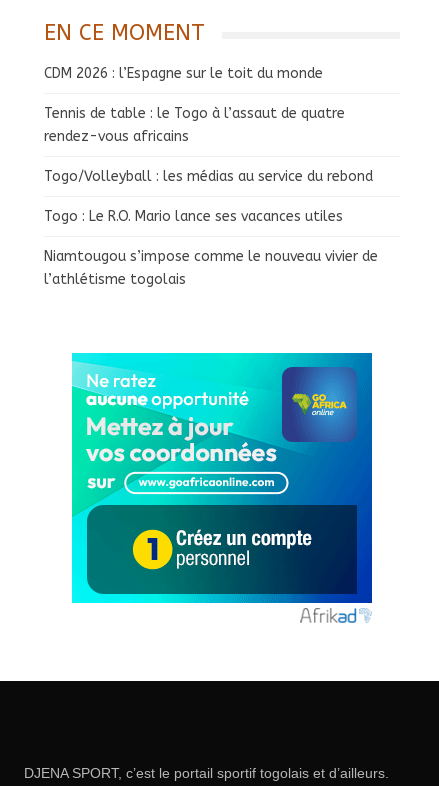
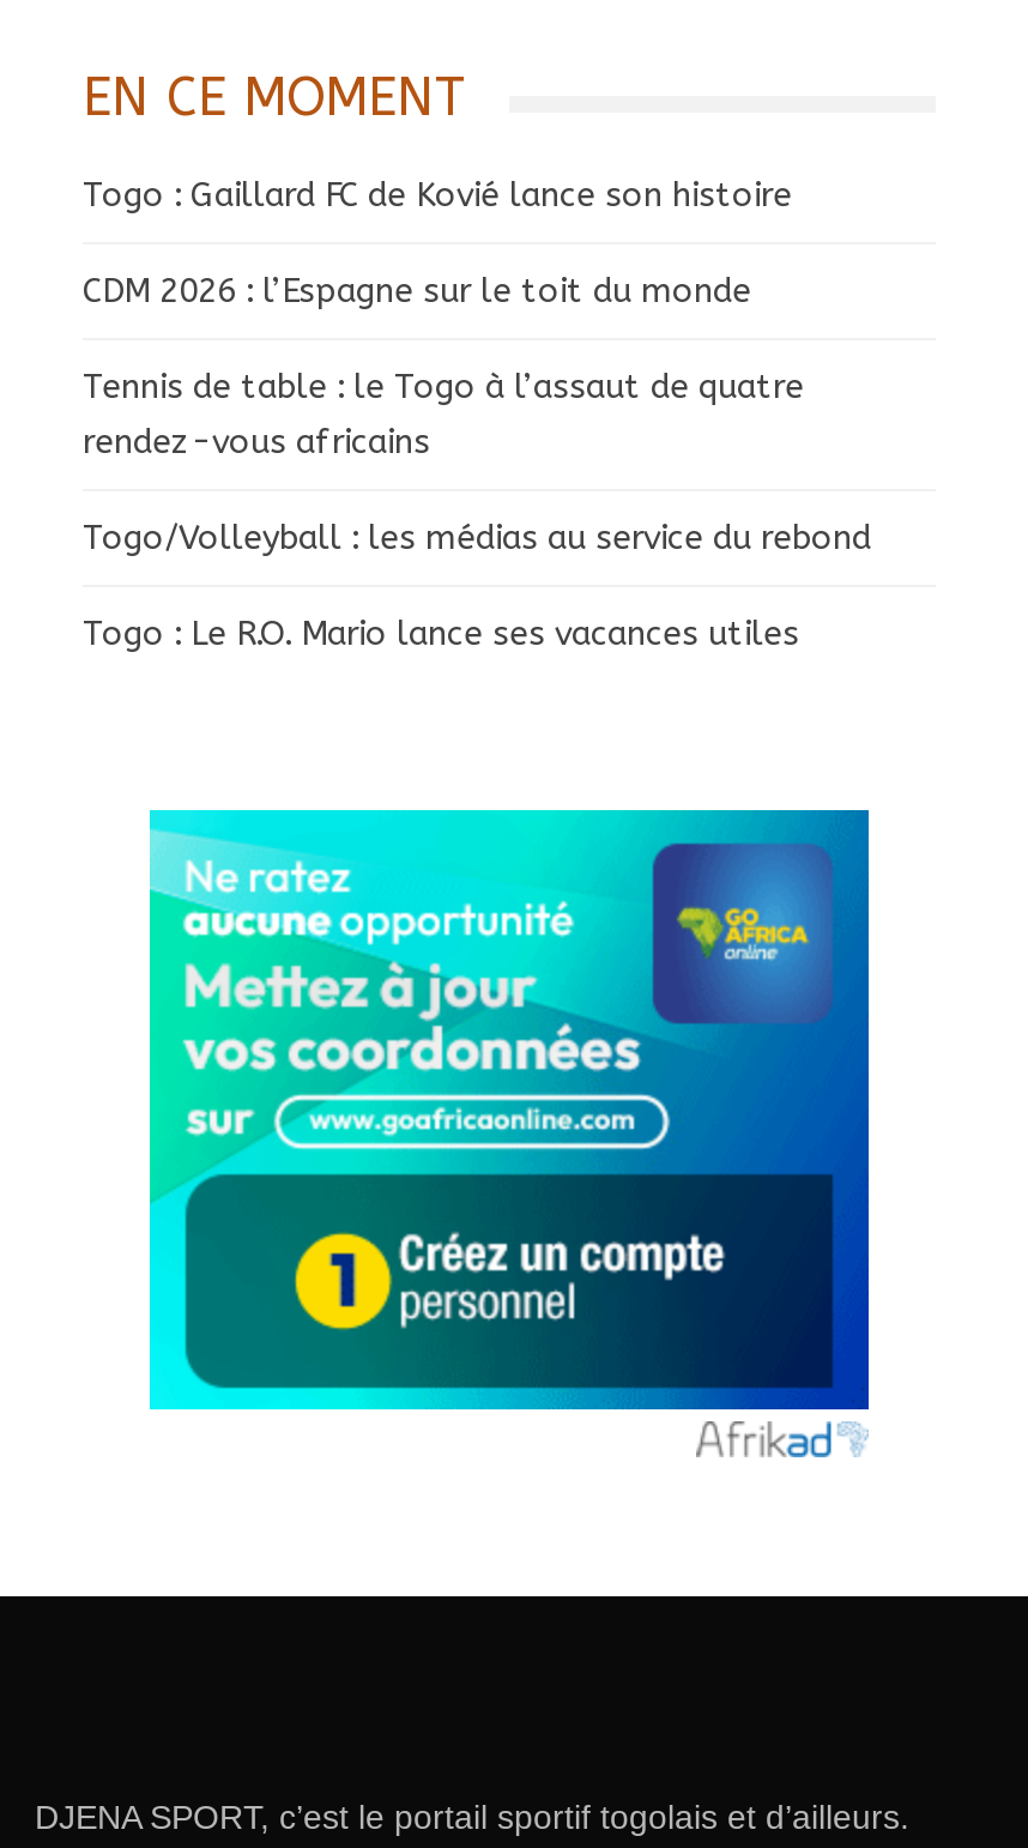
+ Togo : Gaillard FC de Kovié lance son histoire

moved down: CDM 2026 : l’Espagne sur le toit du monde | Tennis de table : le Togo à l’assaut de quatre | rendez-vous africains | Togo/Volleyball : les médias au service du rebond | Togo : Le R.O. Mario lance ses vacances utiles

- Niamtougou s’impose comme le nouveau vivier de
- l’athlétisme togolais
